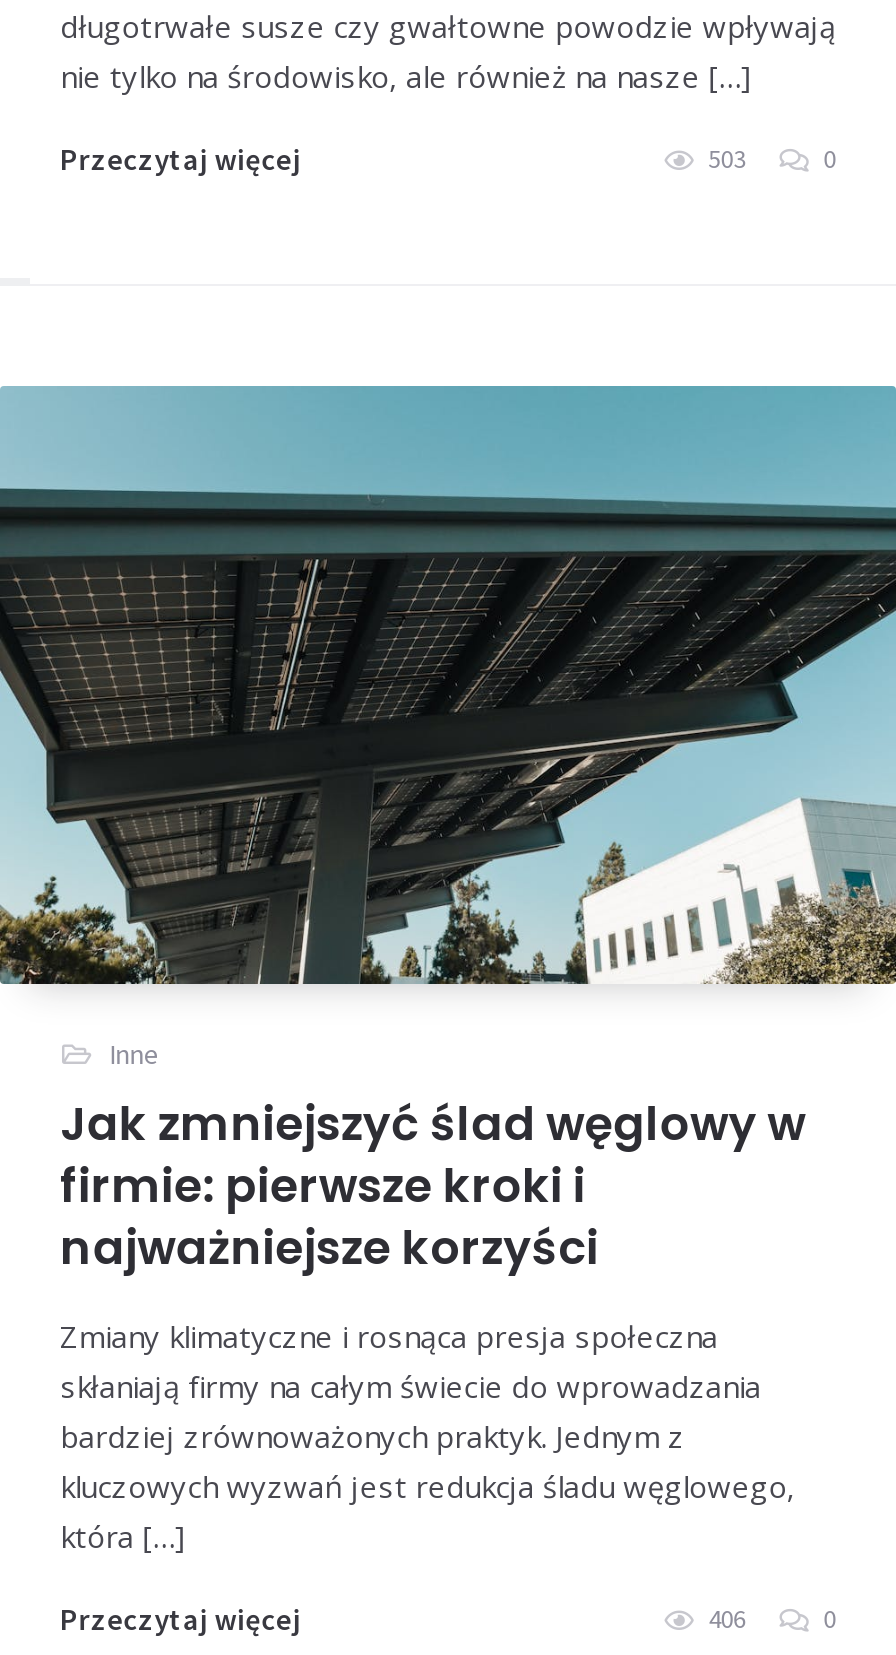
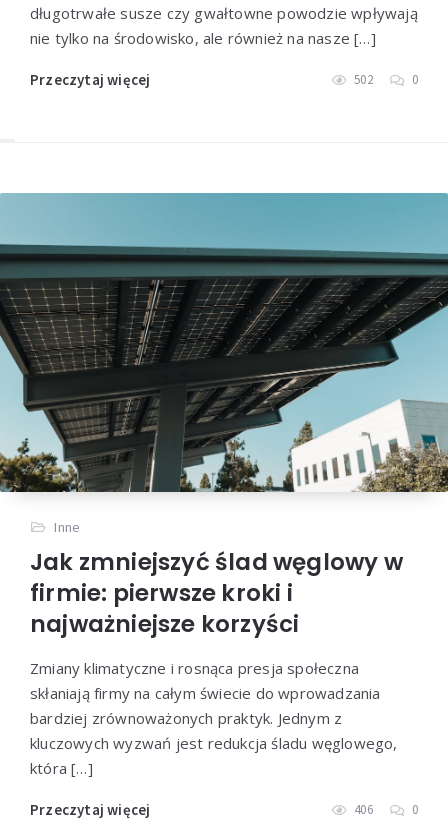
- 503
+ 502
